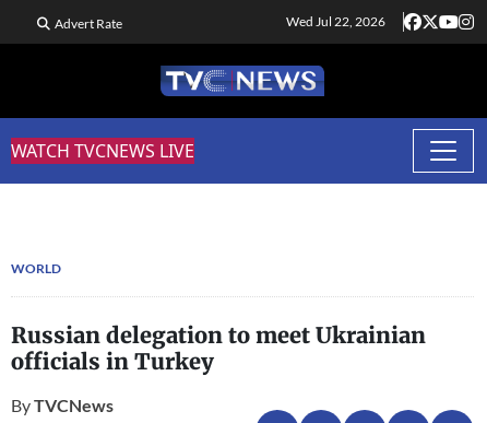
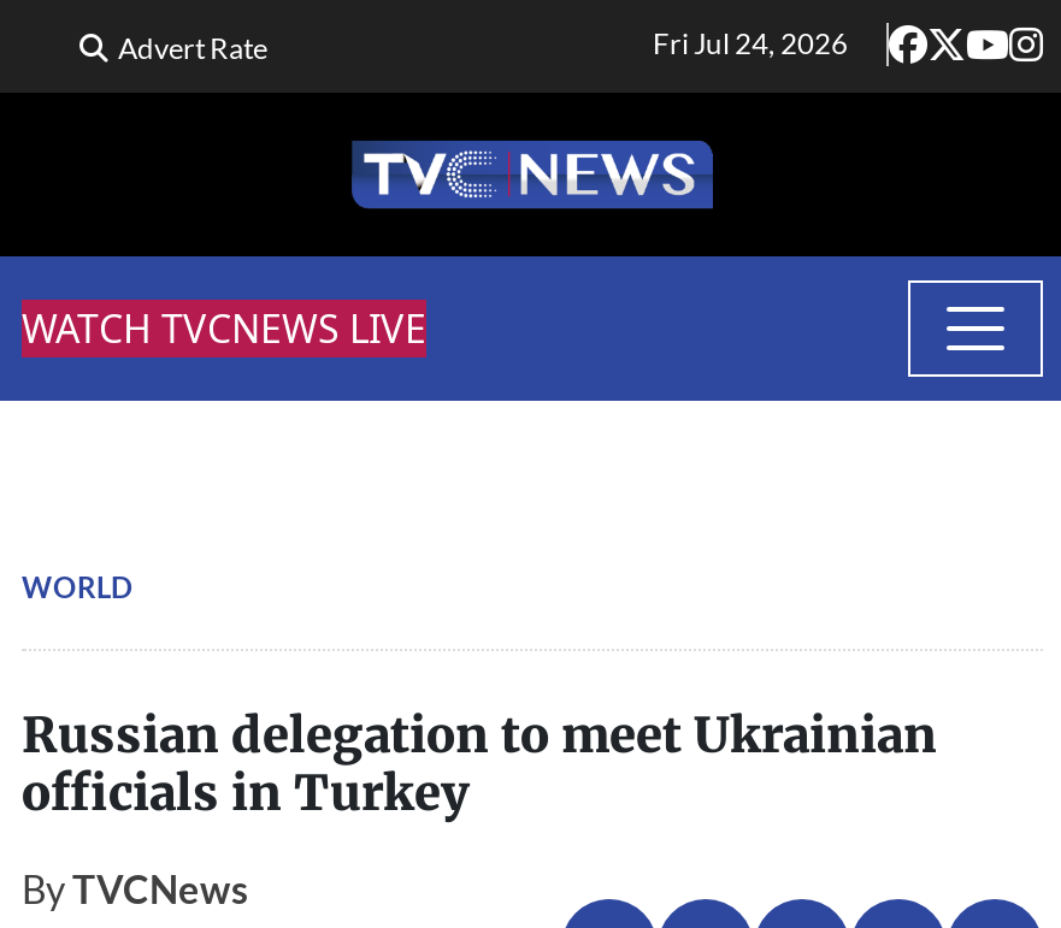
- Wed Jul 22, 2026
+ Fri Jul 24, 2026
